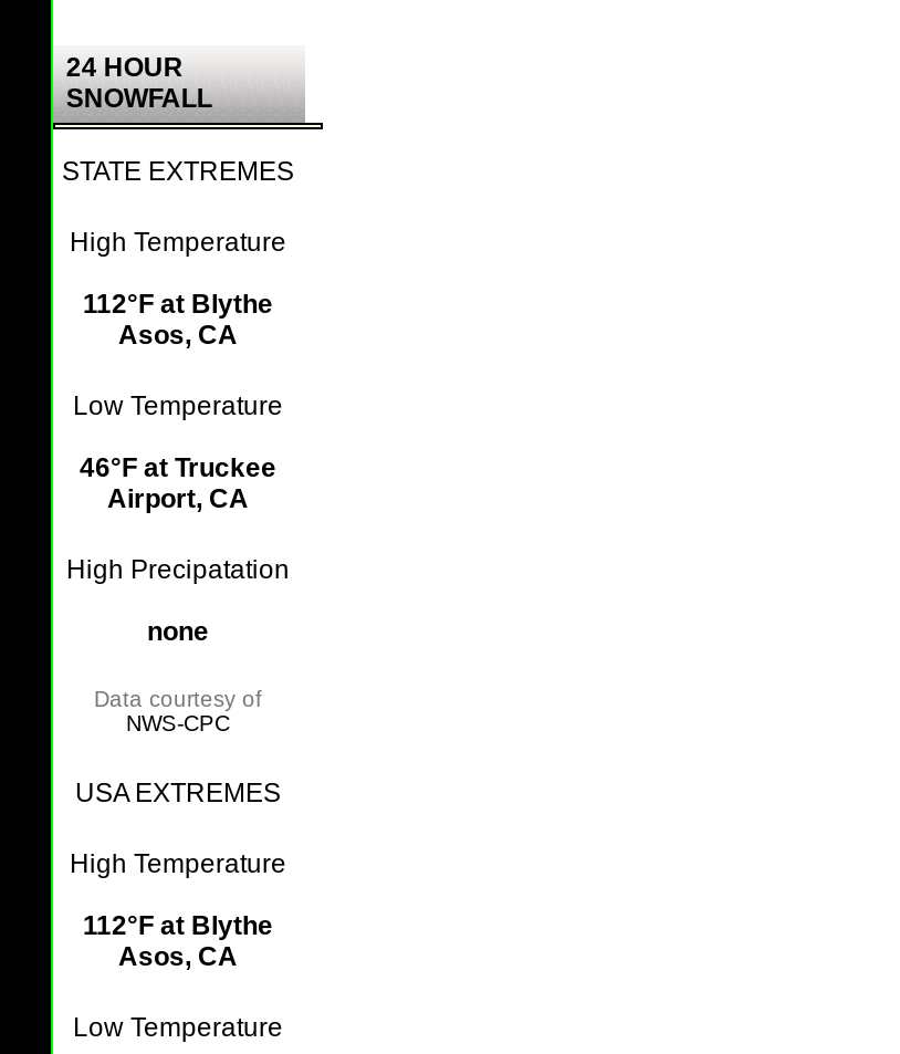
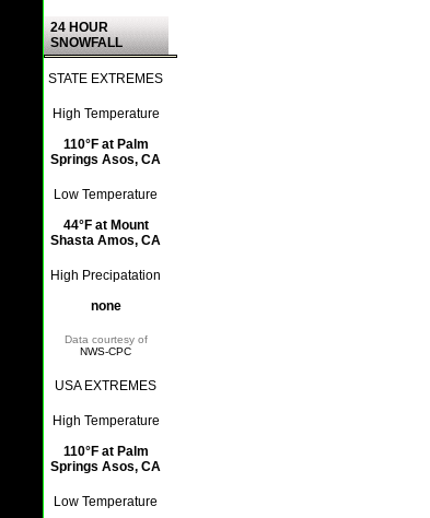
- 112°F at Blythe
- Asos, CA
+ 110°F at Palm
+ Springs Asos, CA

- 46°F at Truckee
- Airport, CA
+ 44°F at Mount
+ Shasta Amos, CA

- 112°F at Blythe
- Asos, CA
+ 110°F at Palm
+ Springs Asos, CA
